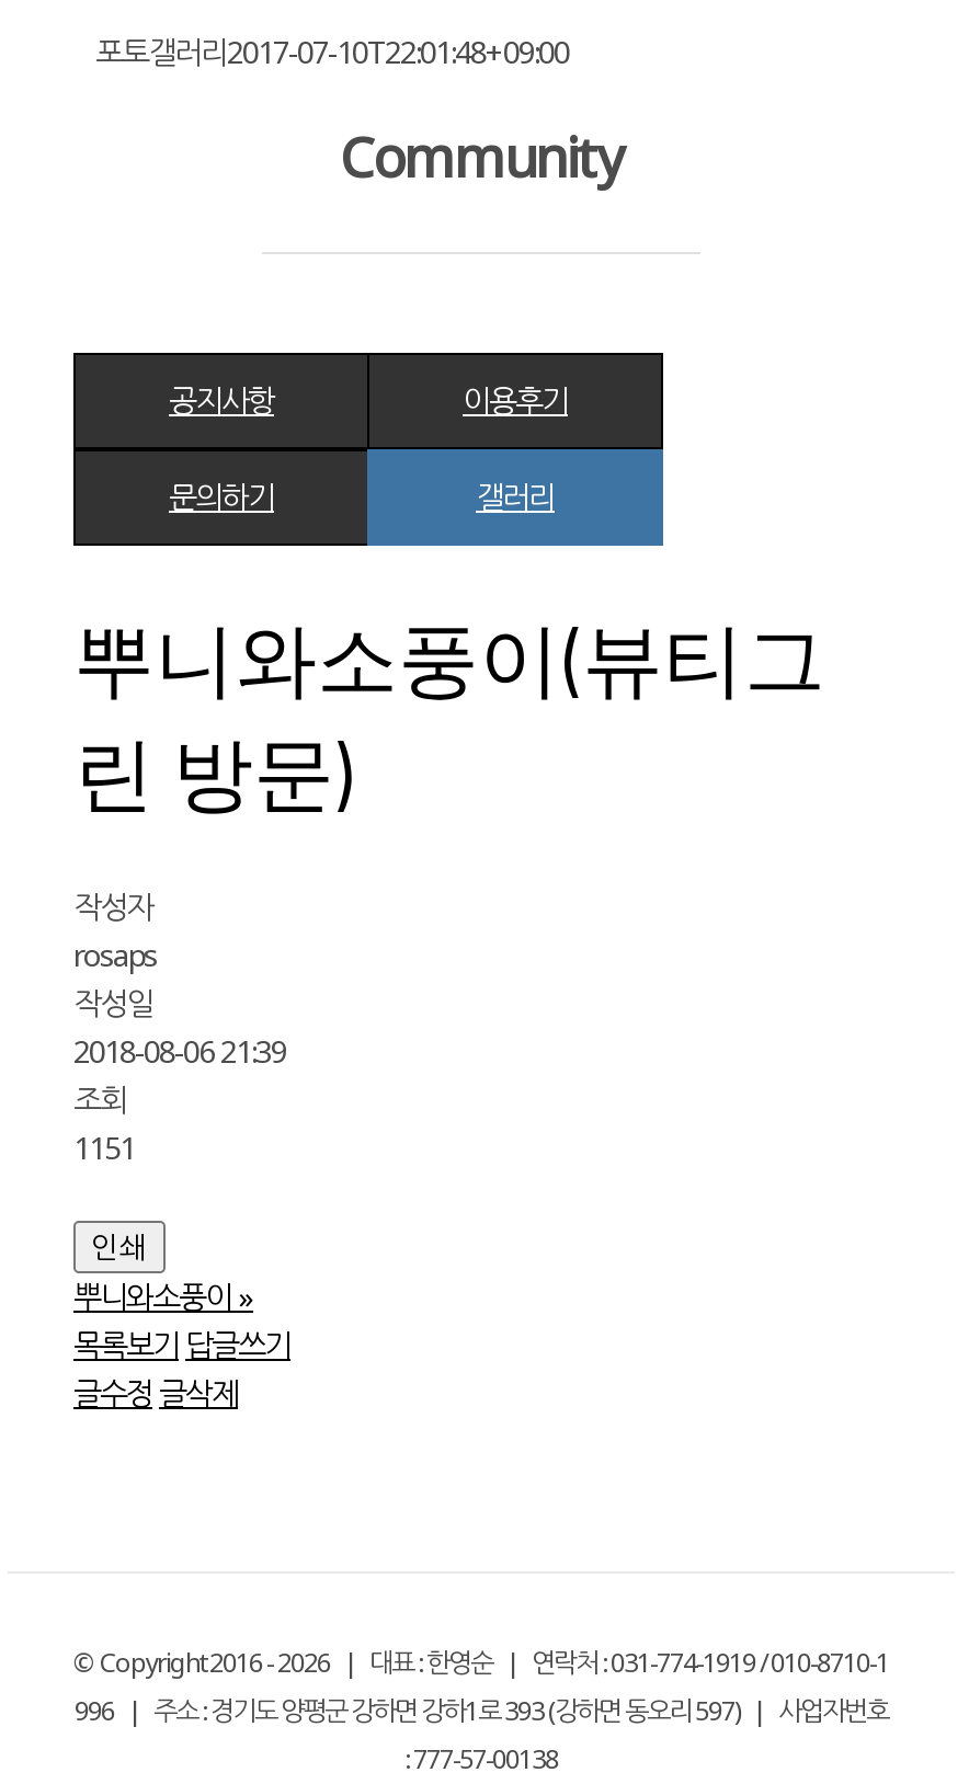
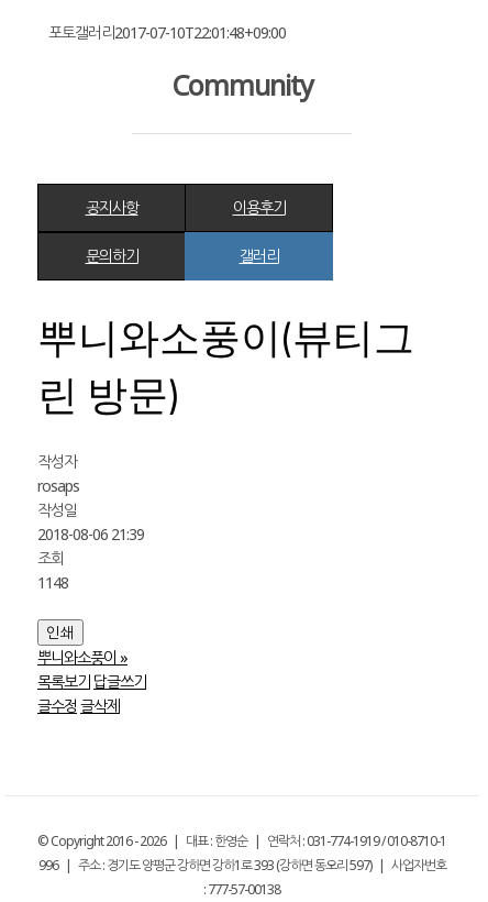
- 1151
+ 1148
